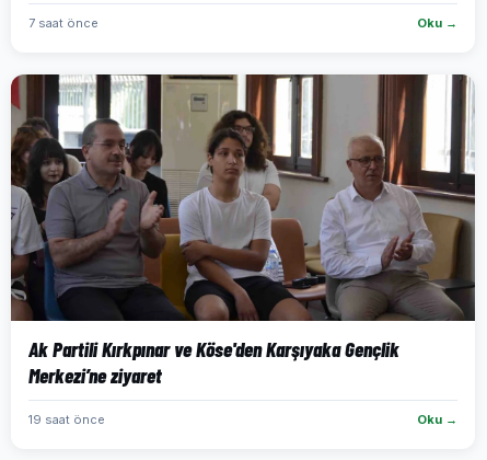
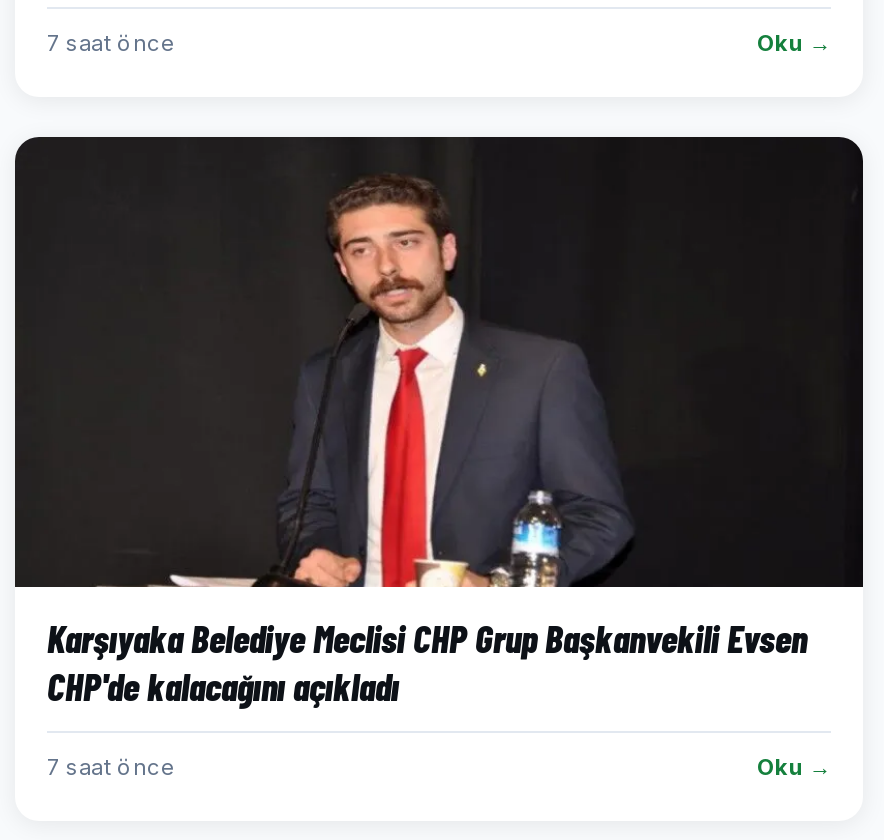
- [image]
- Ak Partili Kırkpınar ve Köse'den Karşıyaka Gençlik
- Merkezi’ne ziyaret
+ [image]
+ Karşıyaka Belediye Meclisi CHP Grup Başkanvekili Evsen
+ CHP'de kalacağını açıkladı

- 19 saat önce
+ 7 saat önce
